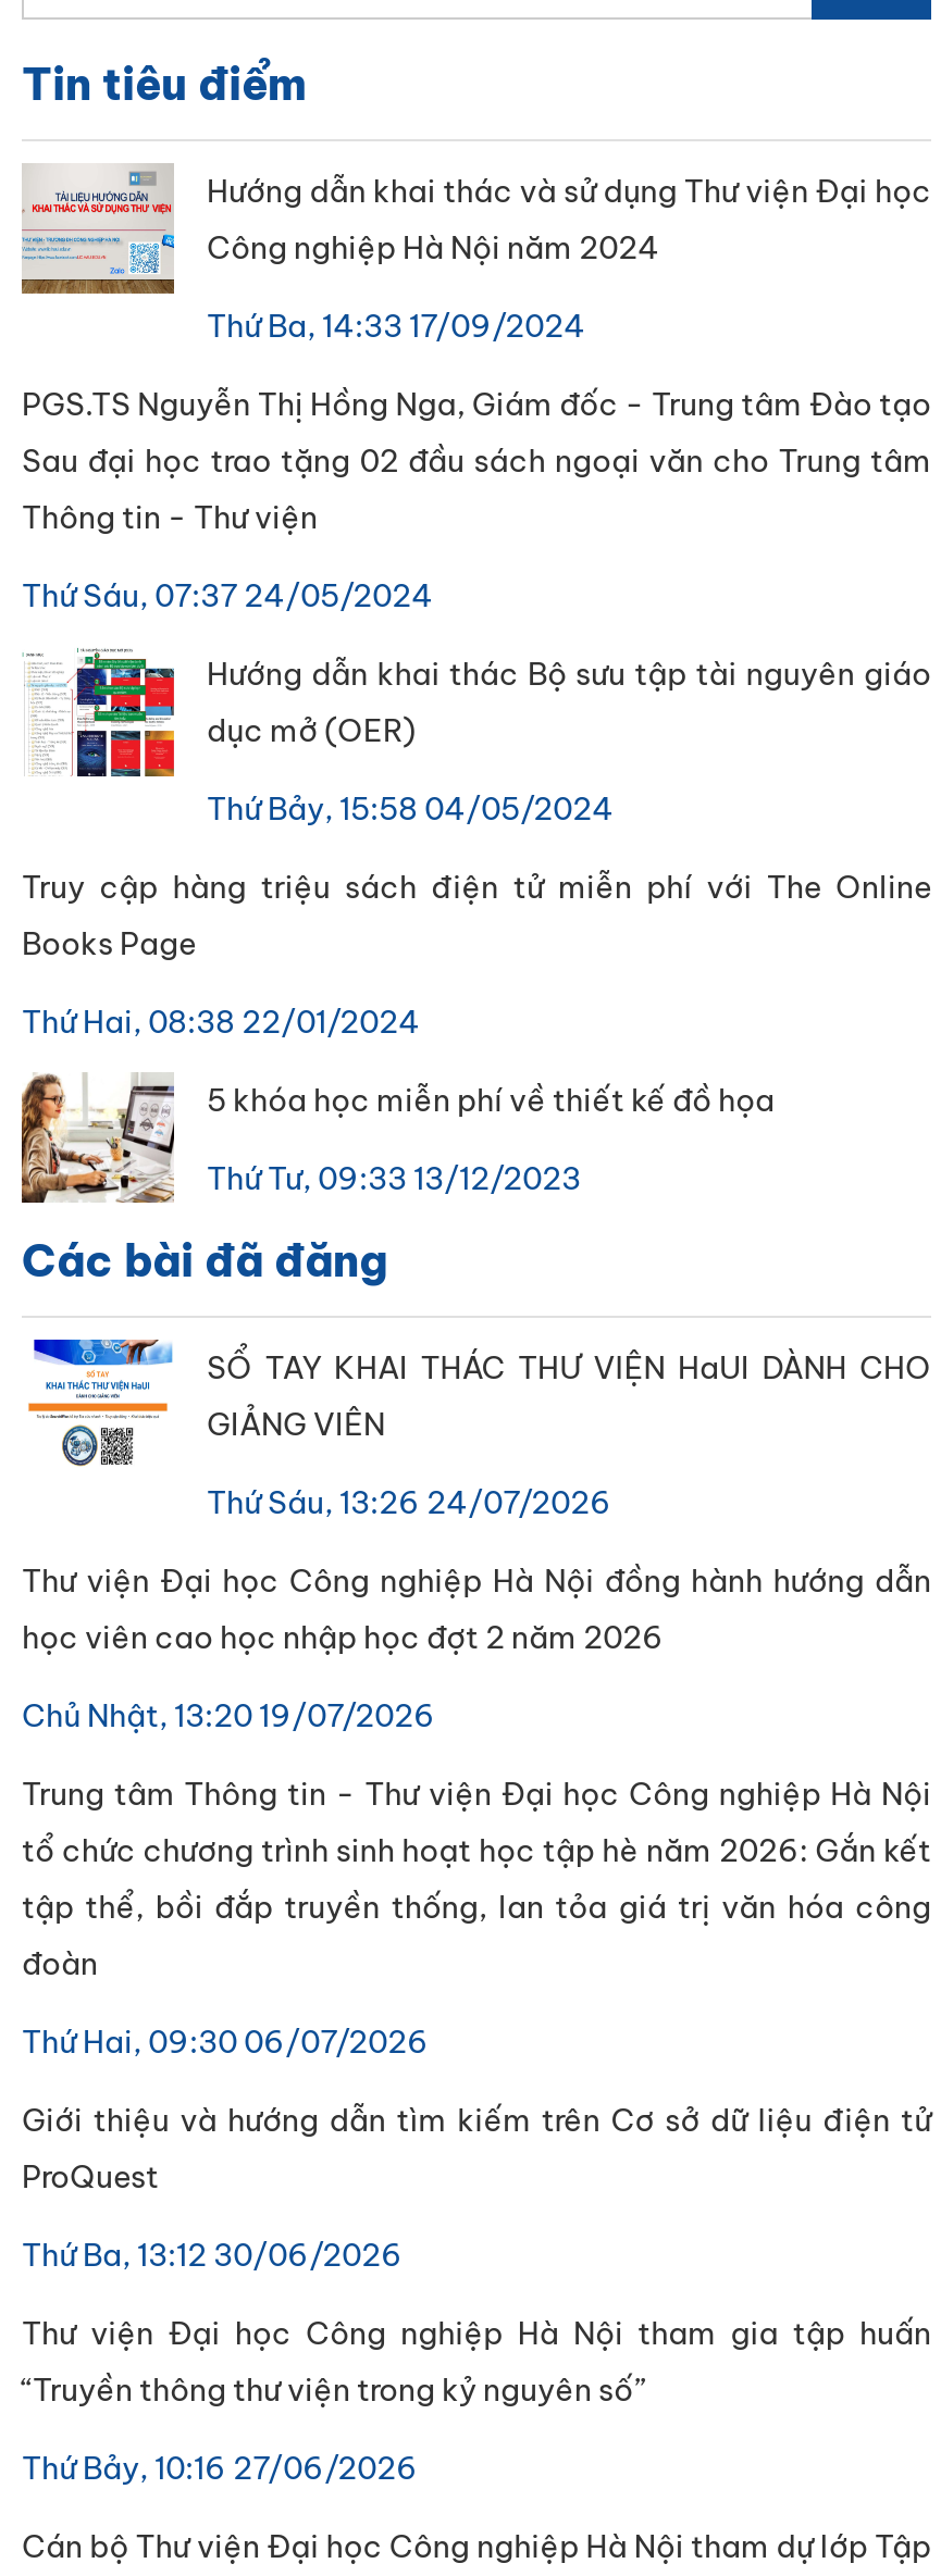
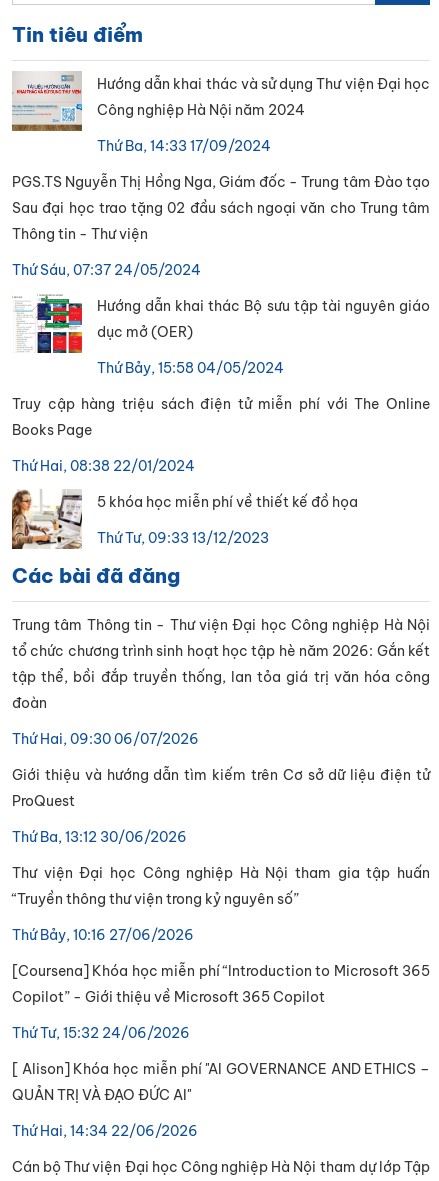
- [image]
- SỔ TAY KHAI THÁC THƯ VIỆN HaUI DÀNH CHO
- GIẢNG VIÊN
- Thứ Sáu, 13:26 24/07/2026
- Thư viện Đại học Công nghiệp Hà Nội đồng hành hướng dẫn
- học viên cao học nhập học đợt 2 năm 2026
- Chủ Nhật, 13:20 19/07/2026

moved up: Trung tâm Thông tin - Thư viện Đại học Công nghiệp Hà Nội | tổ chức chương trình sinh hoạt học tập hè năm 2026: Gắn kết | tập thể, bồi đắp truyền thống, lan tỏa giá trị văn hóa công | ... | “Truyền thông thư viện trong kỷ nguyên số” | Thứ Bảy, 10:16 27/06/2026

+ [Coursena] Khóa học miễn phí “Introduction to Microsoft 365
+ Copilot” - Giới thiệu về Microsoft 365 Copilot
+ Thứ Tư, 15:32 24/06/2026
+ [ Alison] Khóa học miễn phí "AI GOVERNANCE AND ETHICS –
+ QUẢN TRỊ VÀ ĐẠO ĐỨC AI"
+ Thứ Hai, 14:34 22/06/2026
